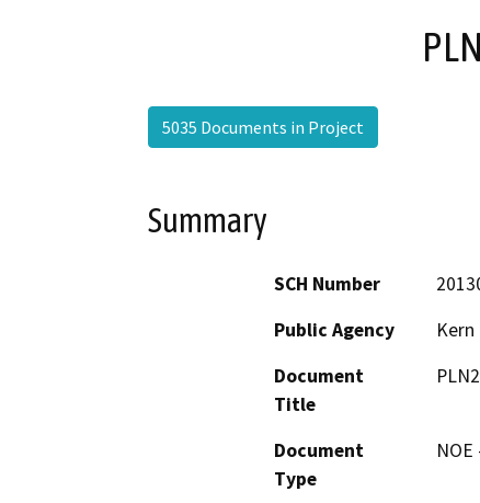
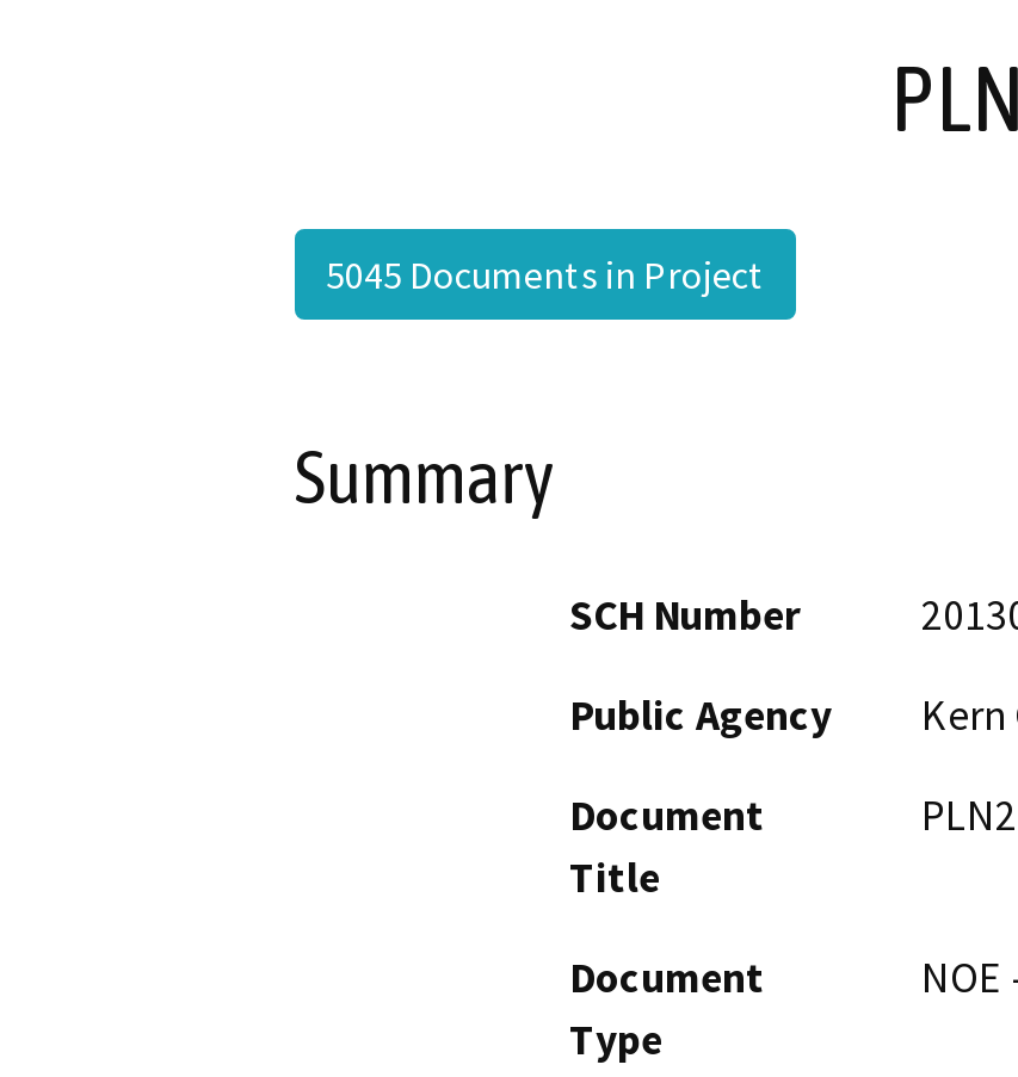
- 5035 Documents in Project
+ 5045 Documents in Project
